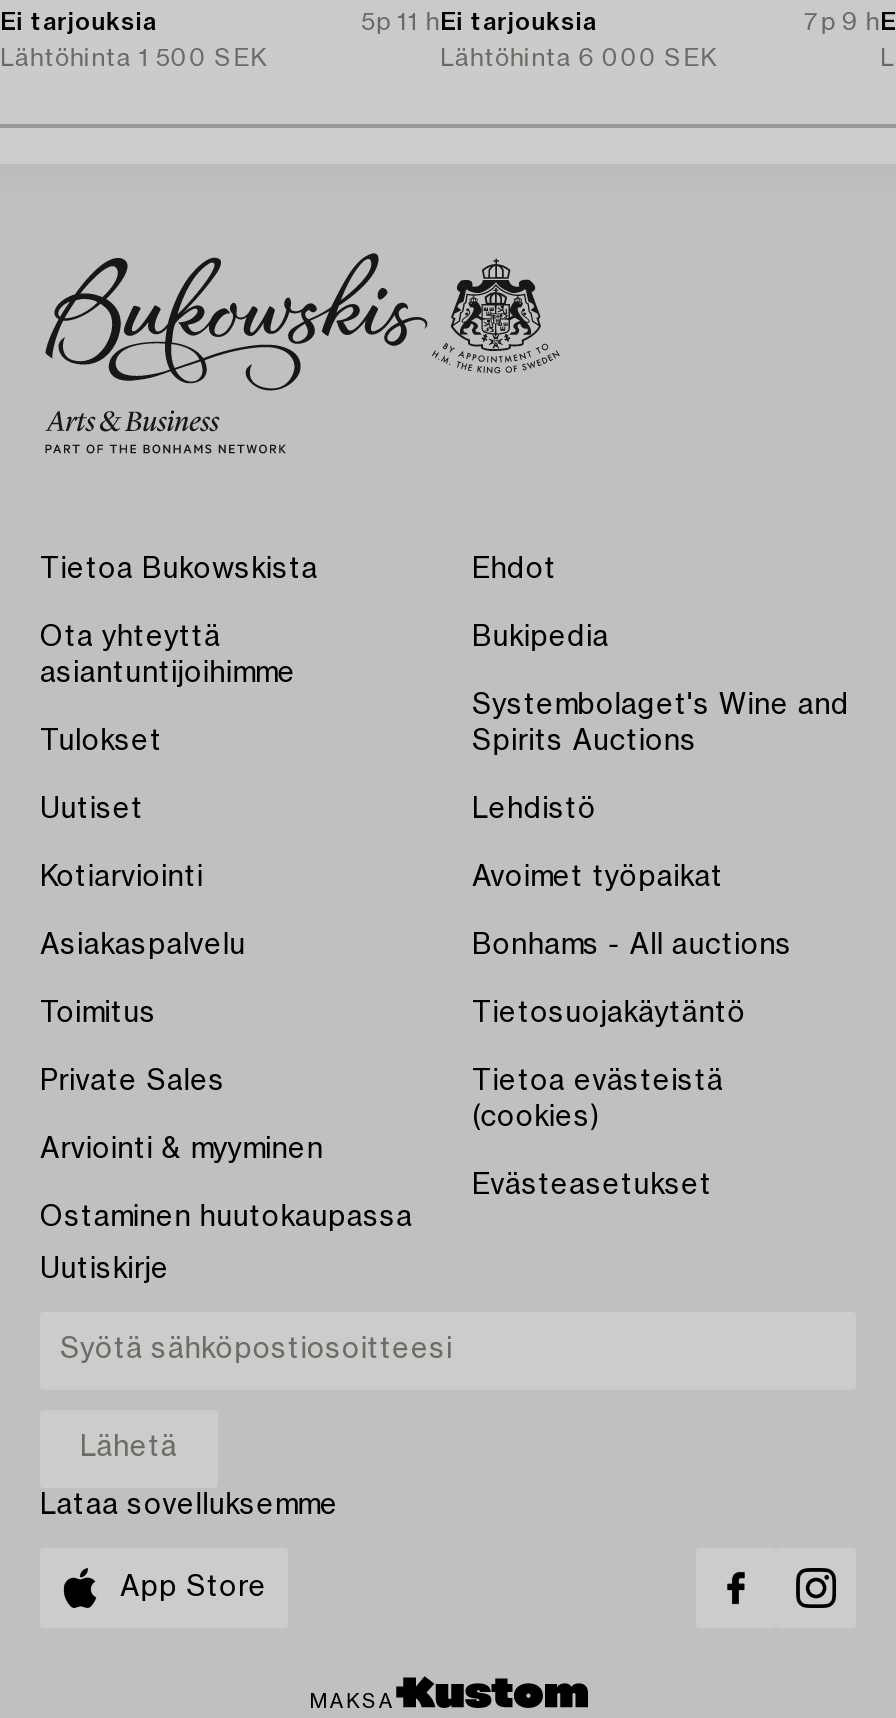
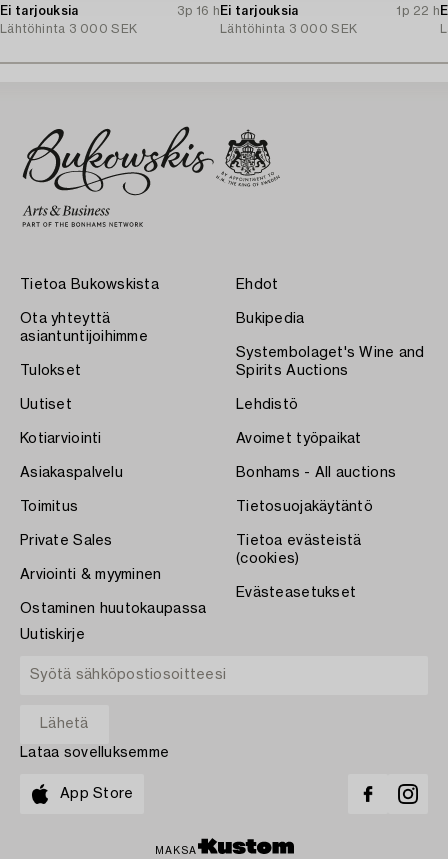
- 5p 11 h Ei tarjouksia
+ 3p 16 h Ei tarjouksia

- 7p 9 h
+ 1p 22 h

- Lähtöhinta 1 500 SEK
+ Lähtöhinta 3 000 SEK

- Lähtöhinta 6 000 SEK
+ Lähtöhinta 3 000 SEK
